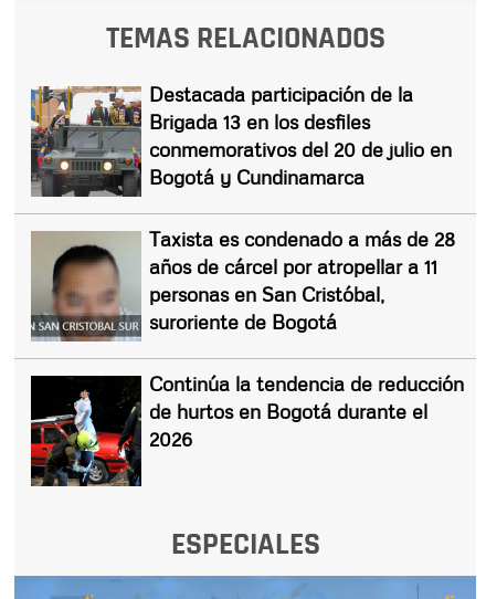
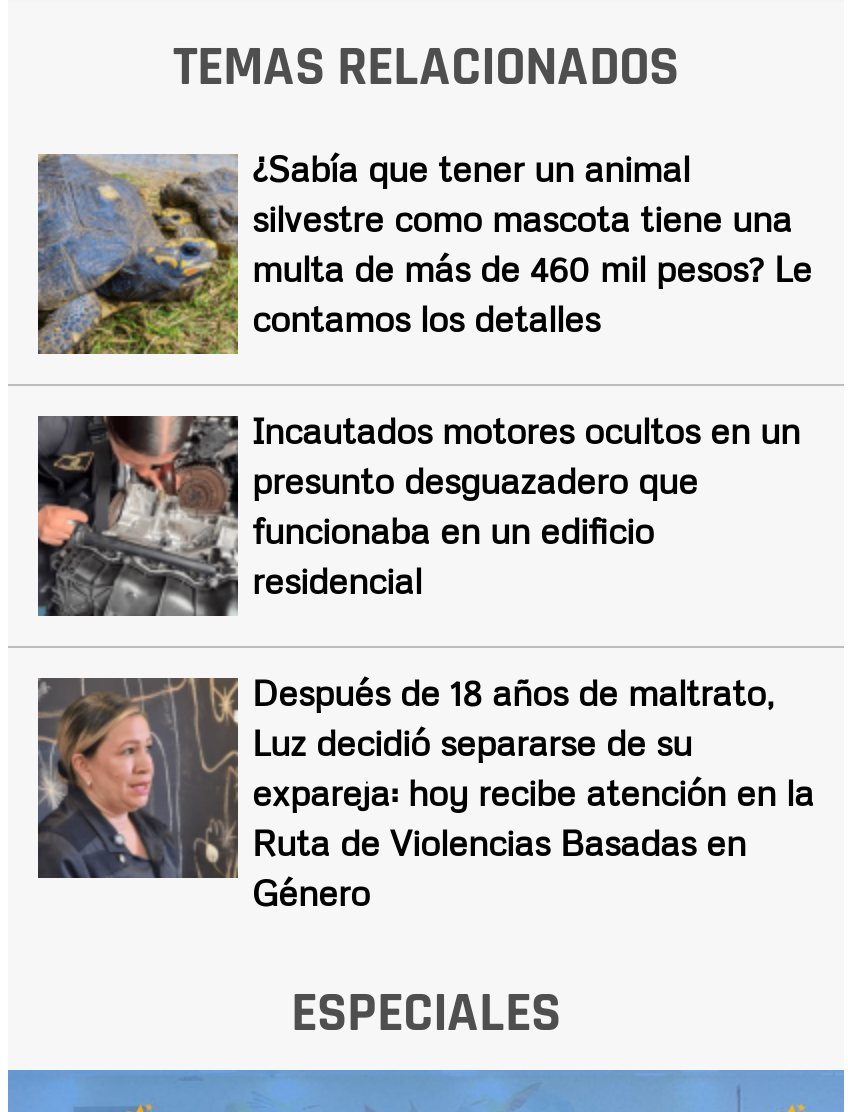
- [image]
- Destacada participación de la
- Brigada 13 en los desfiles
- conmemorativos del 20 de julio en
- Bogotá y Cundinamarca
+ [image]
+ ¿Sabía que tener un animal
+ silvestre como mascota tiene una
+ multa de más de 460 mil pesos? Le
+ contamos los detalles

- [image]
- Taxista es condenado a más de 28
- años de cárcel por atropellar a 11
- personas en San Cristóbal,
- suroriente de Bogotá
+ [image]
+ Incautados motores ocultos en un
+ presunto desguazadero que
+ funcionaba en un edificio
+ residencial

- [image]
- Continúa la tendencia de reducción
- de hurtos en Bogotá durante el
- 2026
+ [image]
+ Después de 18 años de maltrato,
+ Luz decidió separarse de su
+ expareja: hoy recibe atención en la
+ Ruta de Violencias Basadas en
+ Género
